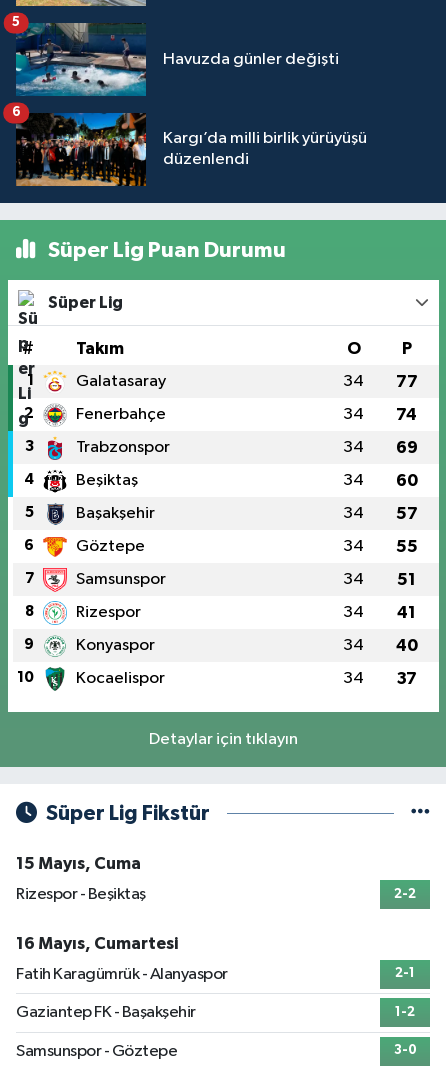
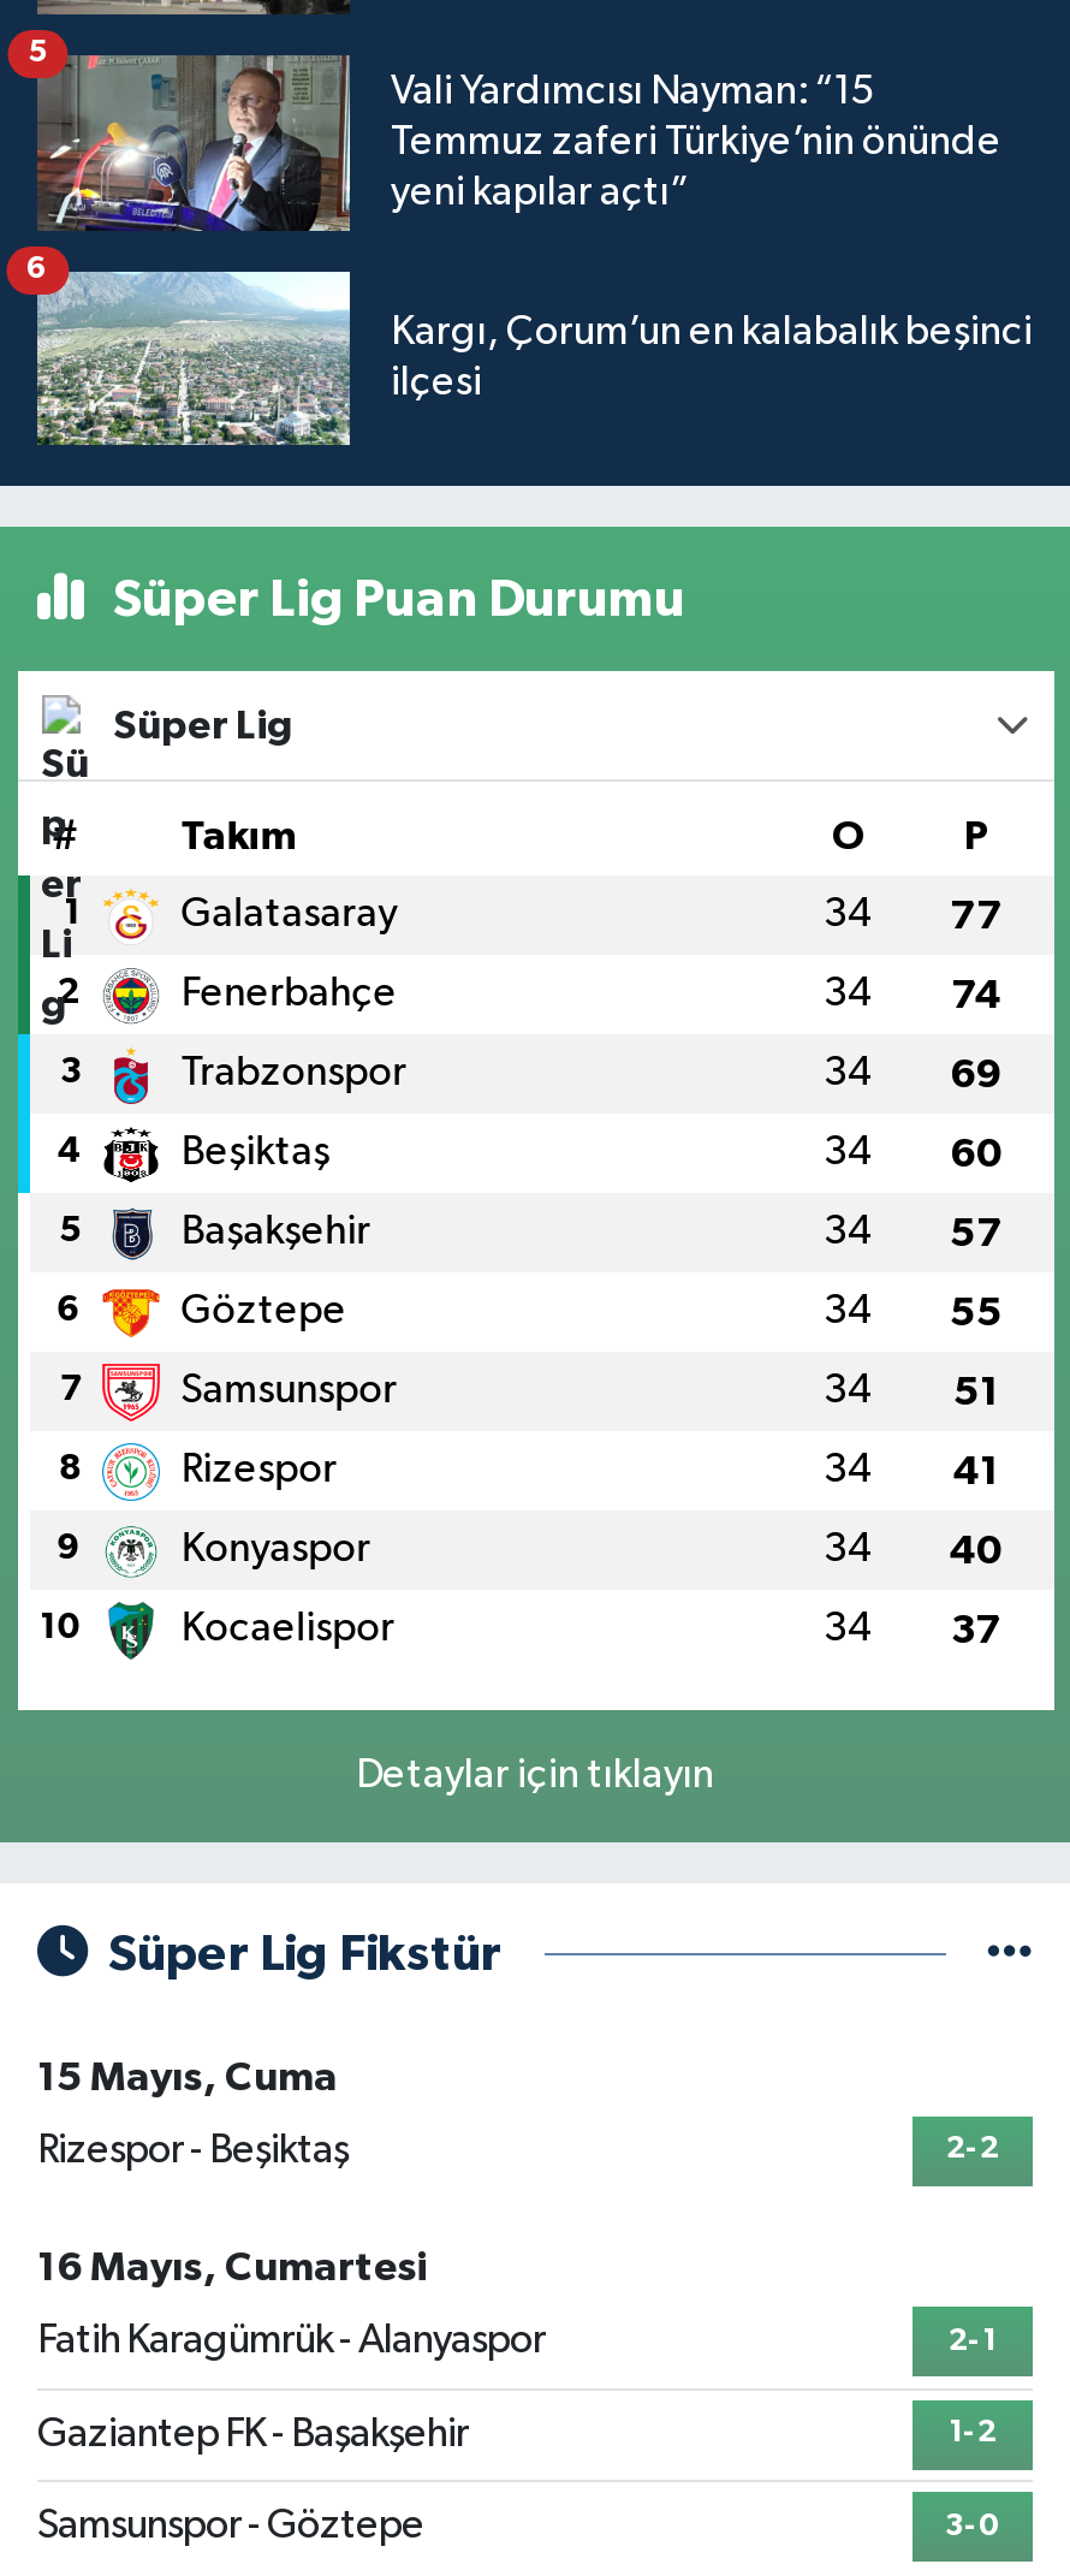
- [image]
- Havuzda günler değişti
+ [image]
+ Vali Yardımcısı Nayman: “15
+ Temmuz zaferi Türkiye’nin önünde
+ yeni kapılar açtı”

- [image]
- Kargı’da milli birlik yürüyüşü
- düzenlendi
+ [image]
+ Kargı, Çorum’un en kalabalık beşinci
+ ilçesi
